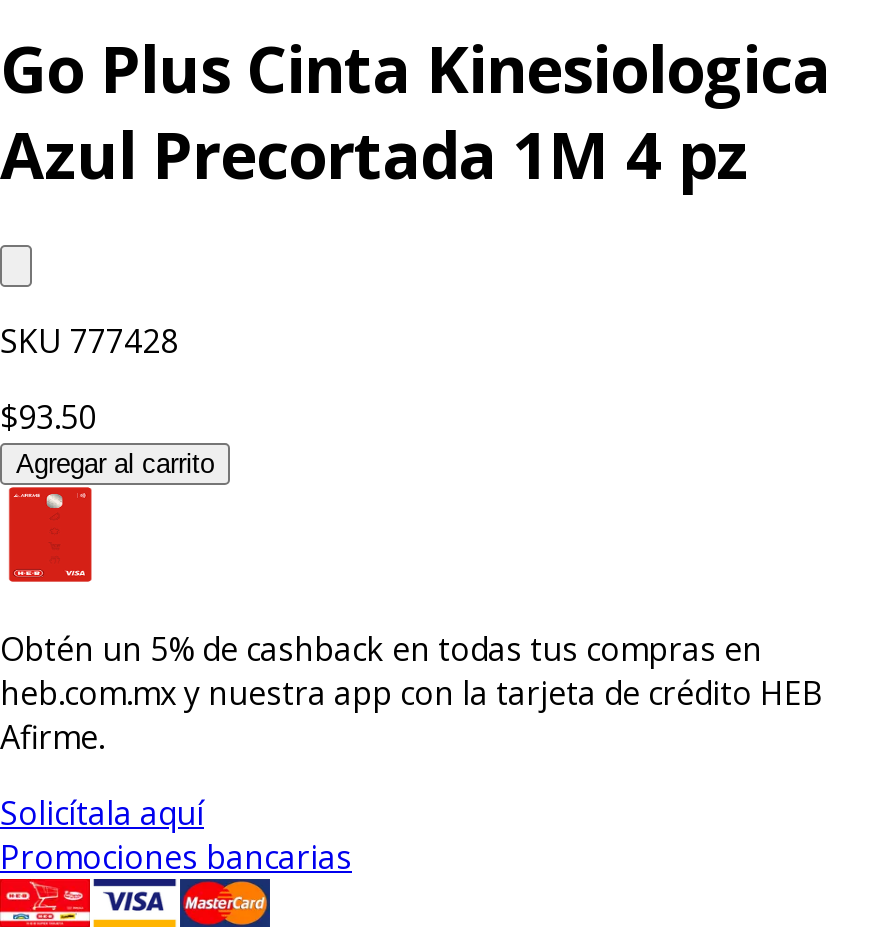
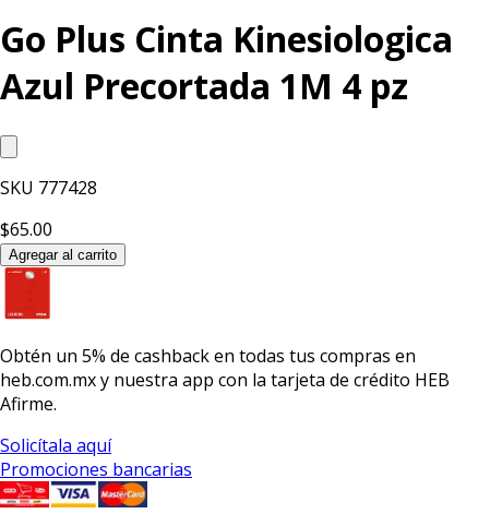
- $93.50
+ $65.00
